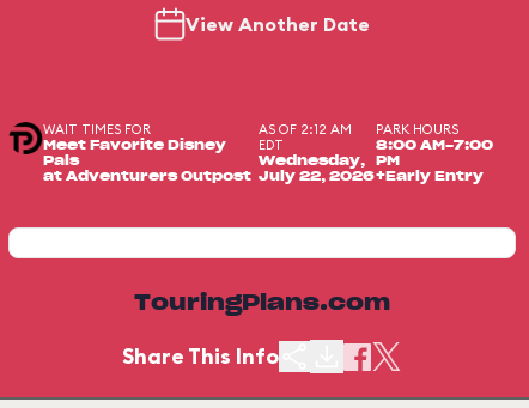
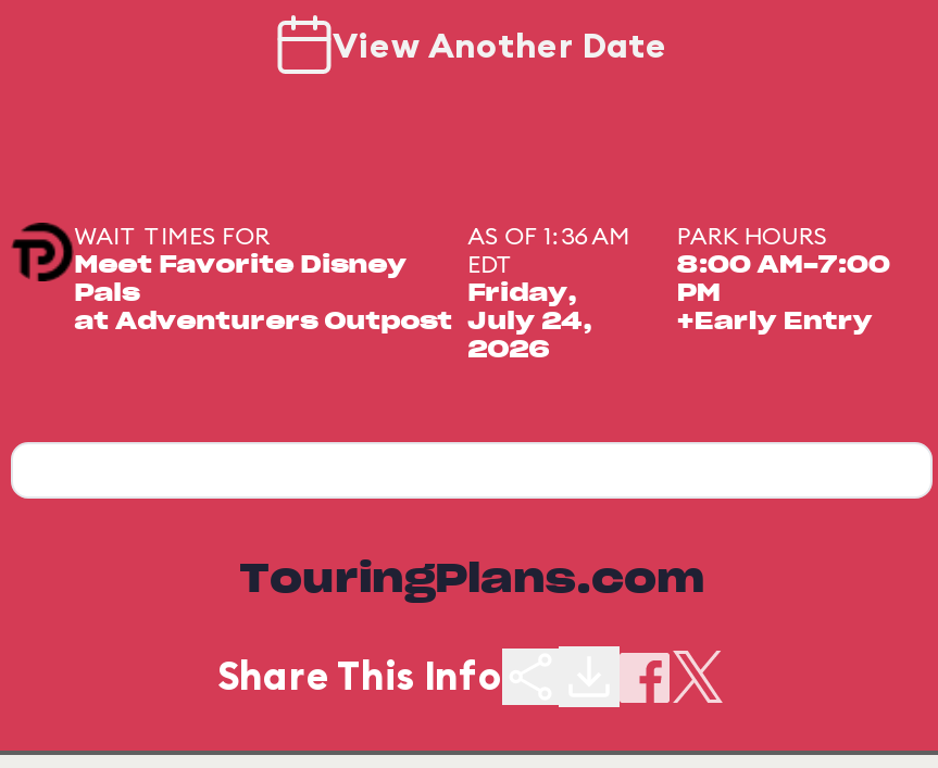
- AS OF 2:12 AM PARK HOURS
+ AS OF 1:36 AM PARK HOURS

- Wednesday,
- July 22, 2026
+ Friday,
+ July 24,
+ 2026
